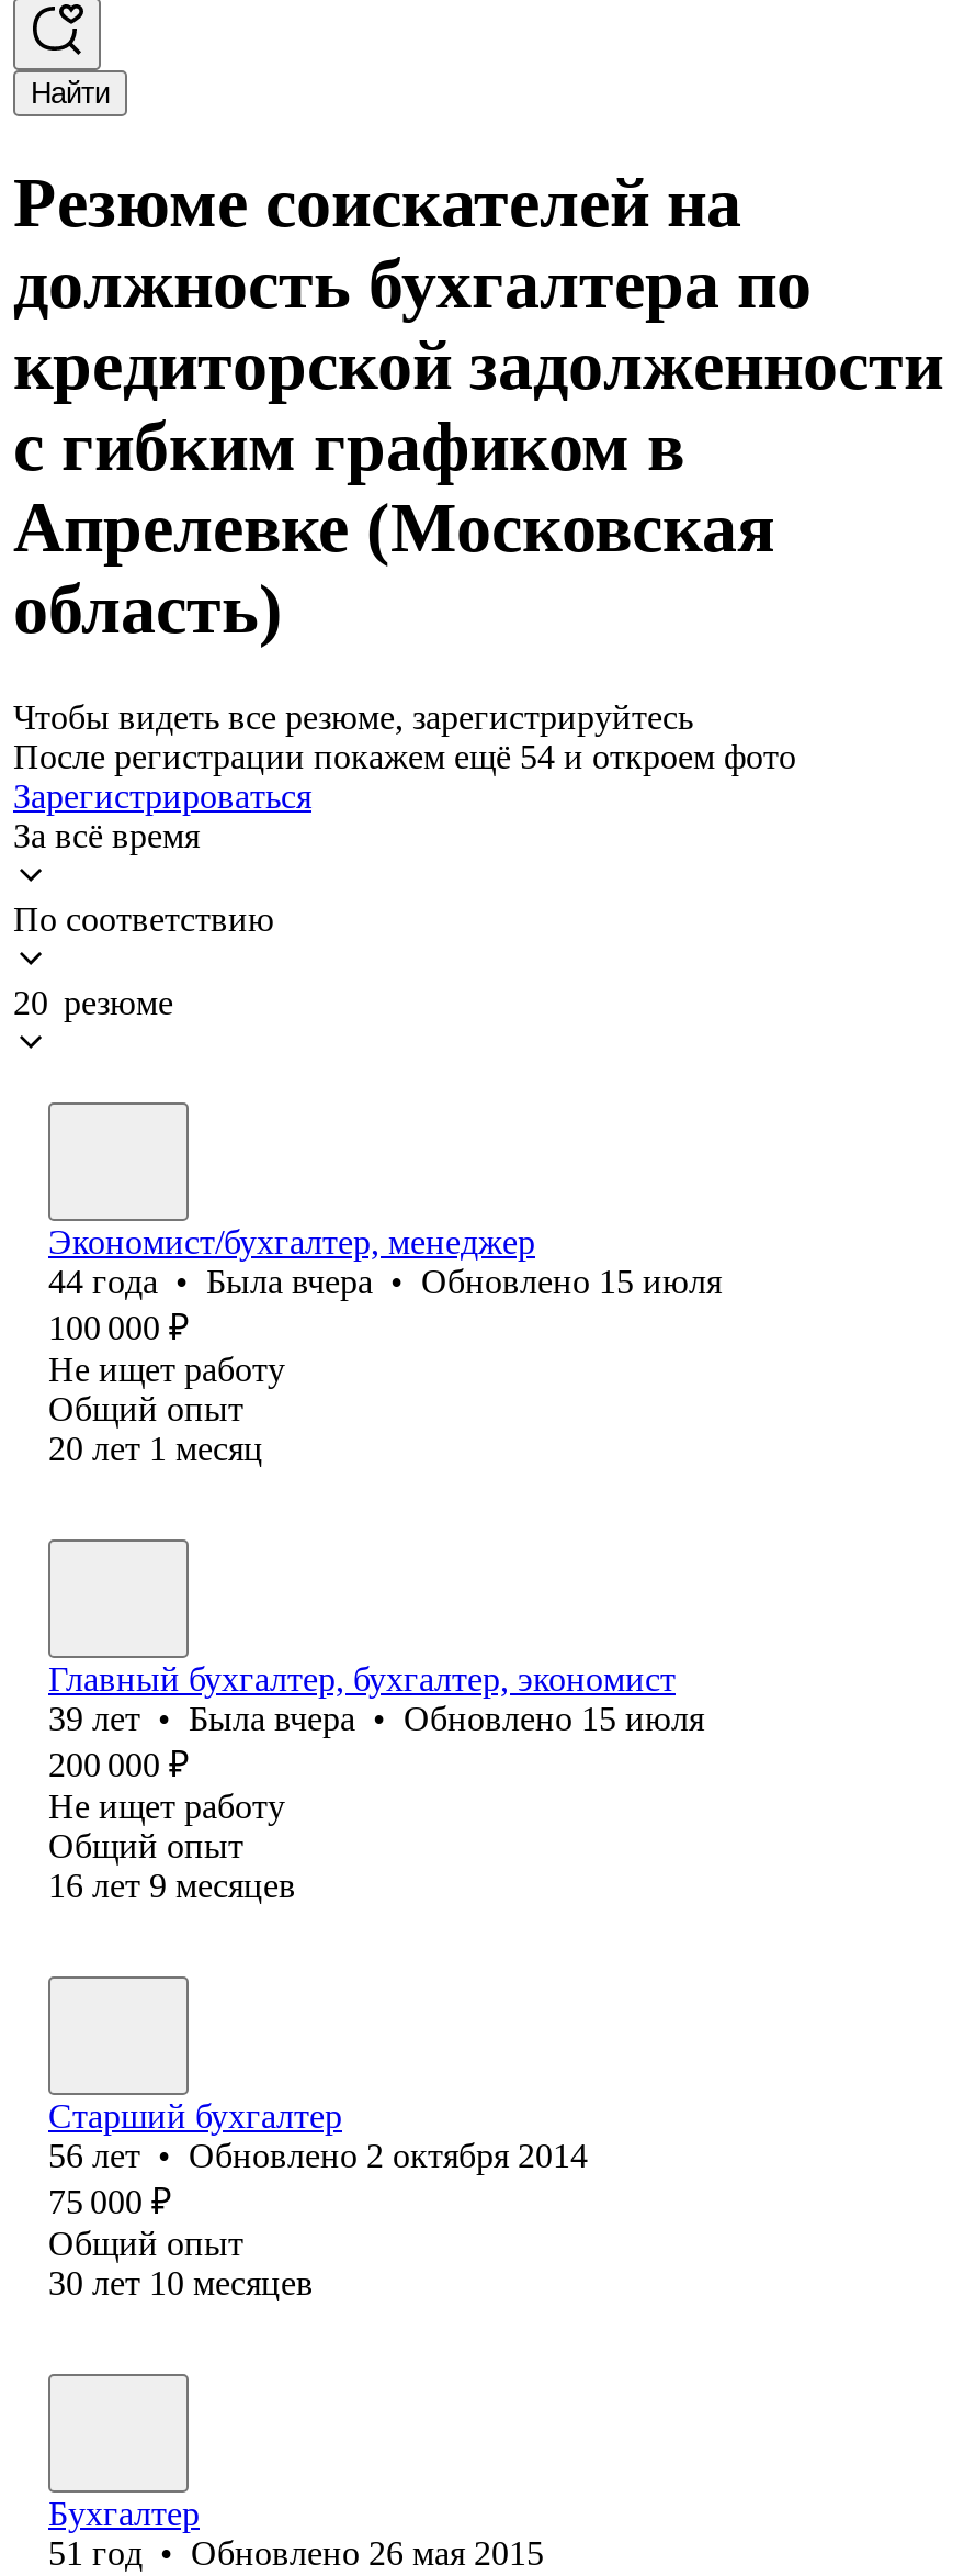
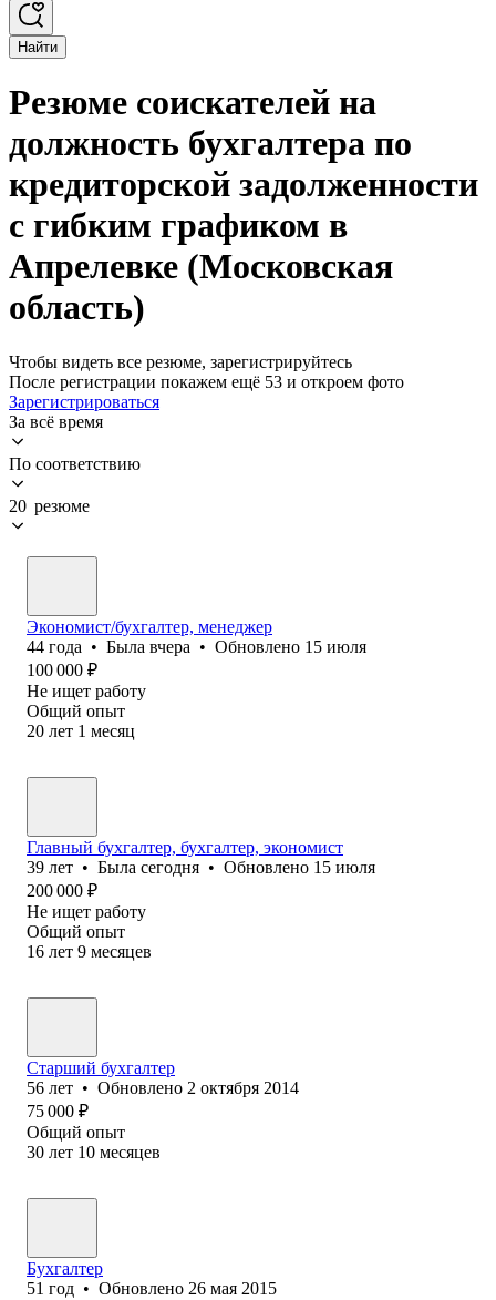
- После регистрации покажем ещё 54 и откроем фото
+ После регистрации покажем ещё 53 и откроем фото

- 39 лет • Была вчера • Обновлено 15 июля
+ 39 лет • Была сегодня • Обновлено 15 июля
